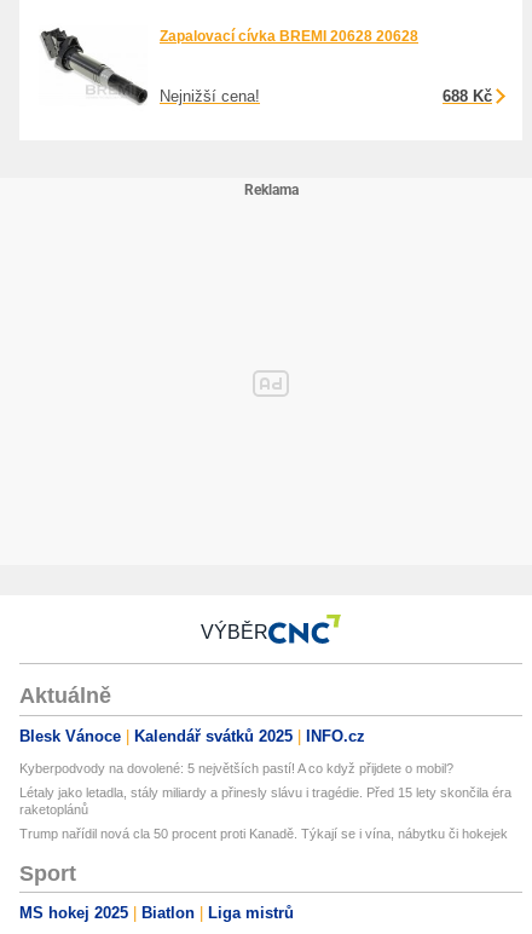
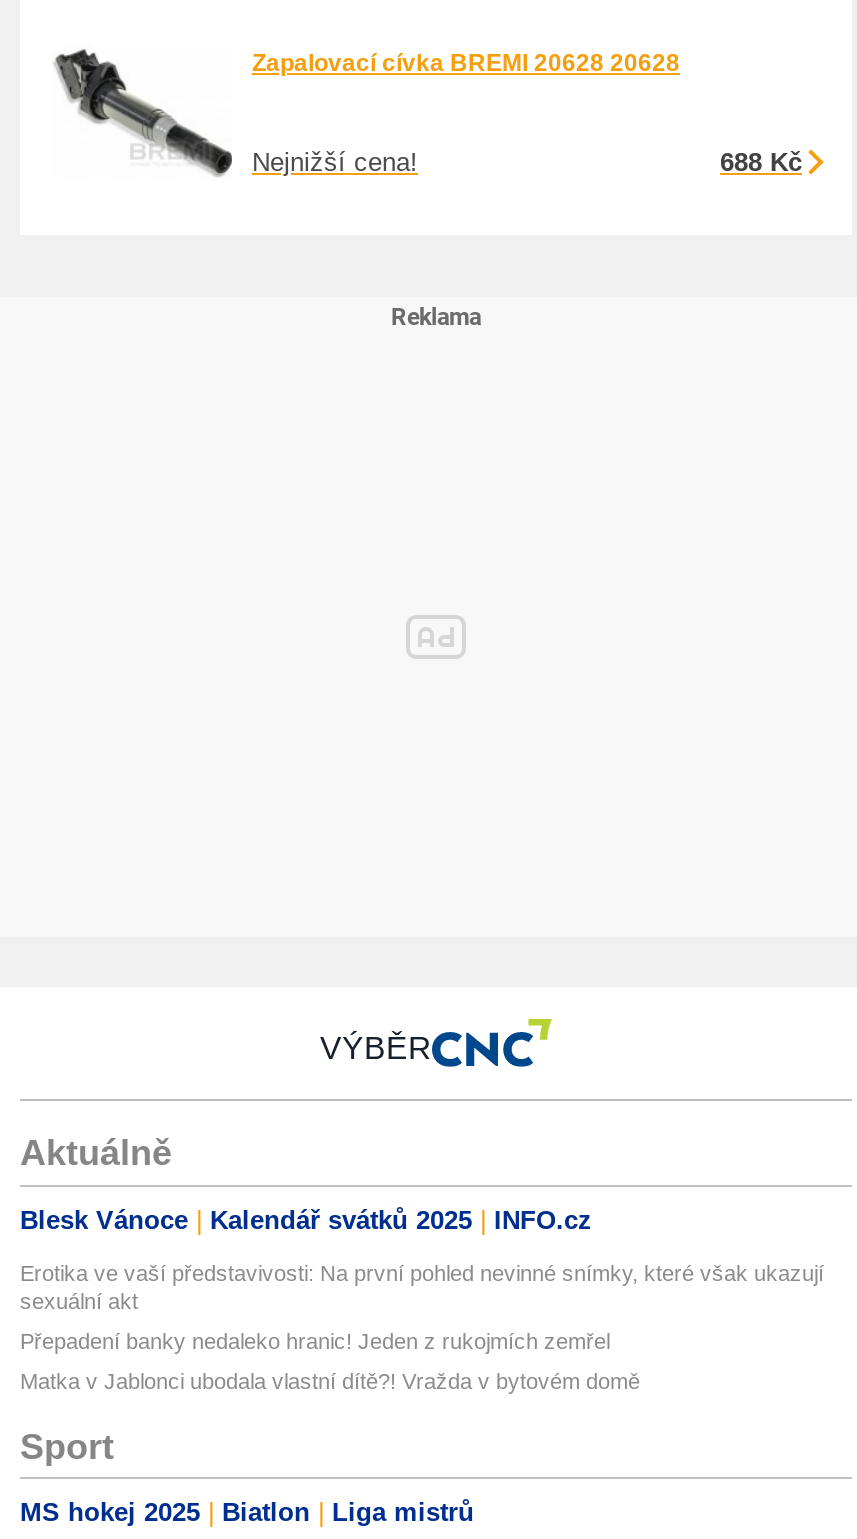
- Kyberpodvody na dovolené: 5 největších pastí! A co když přijdete o mobil?
+ Erotika ve vaší představivosti: Na první pohled nevinné snímky, které však ukazují
+ sexuální akt

- Létaly jako letadla, stály miliardy a přinesly slávu i tragédie. Před 15 lety skončila éra
- raketoplánů
+ Přepadení banky nedaleko hranic! Jeden z rukojmích zemřel

- Trump nařídil nová cla 50 procent proti Kanadě. Týkají se i vína, nábytku či hokejek
+ Matka v Jablonci ubodala vlastní dítě?! Vražda v bytovém domě
